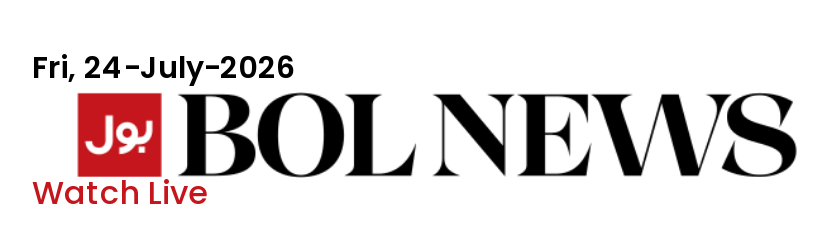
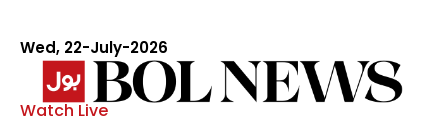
- Fri, 24-July-2026
+ Wed, 22-July-2026
